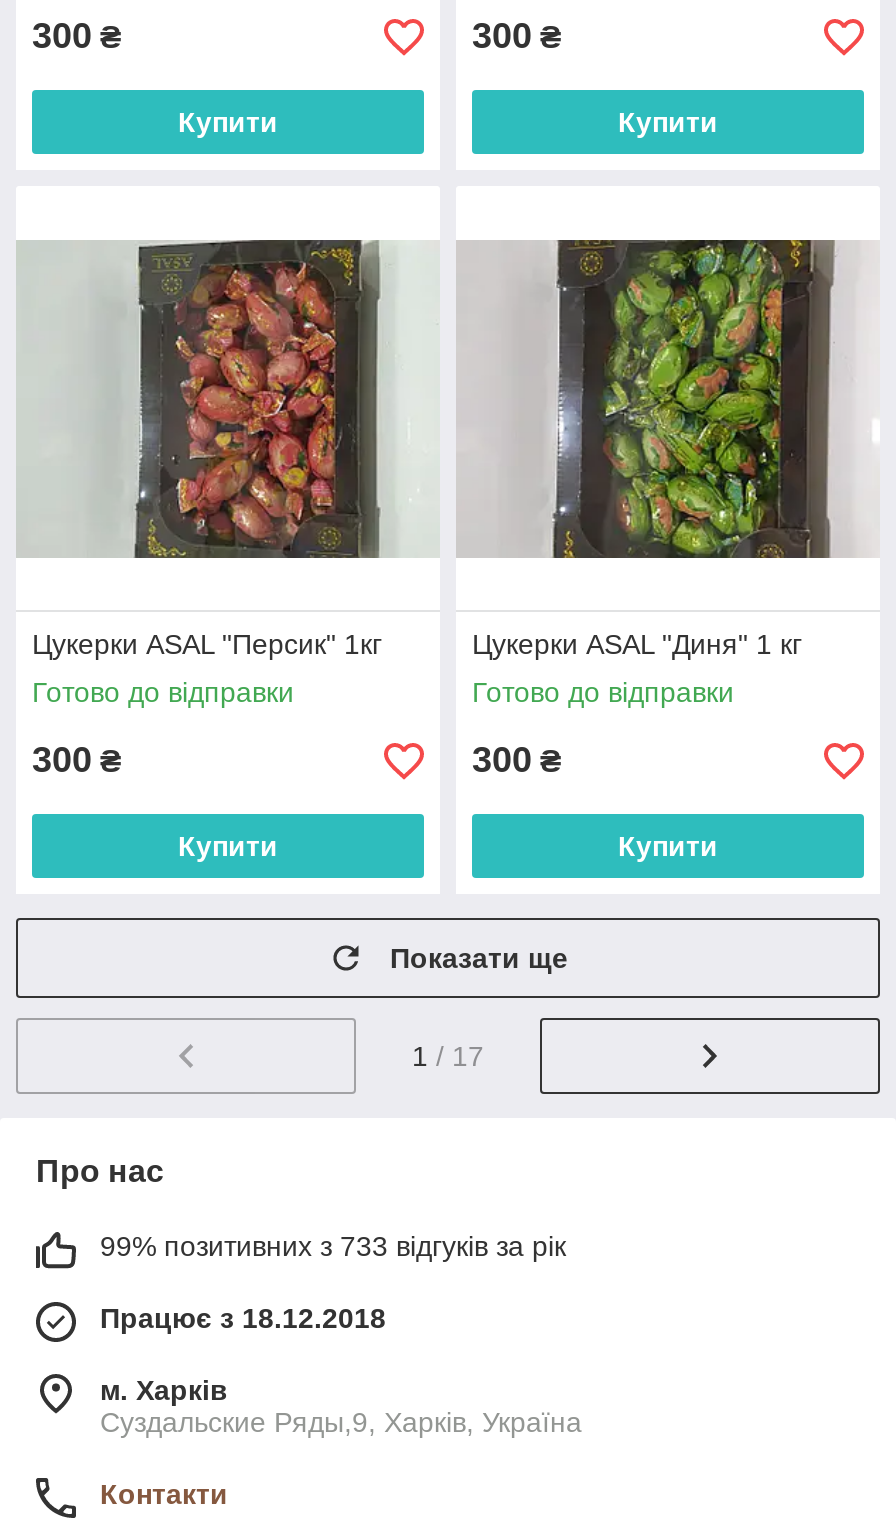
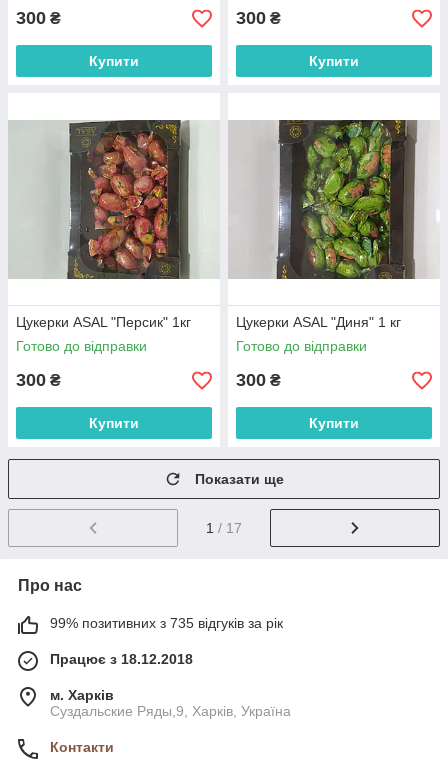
- 99% позитивних з 733 відгуків за рік
+ 99% позитивних з 735 відгуків за рік
